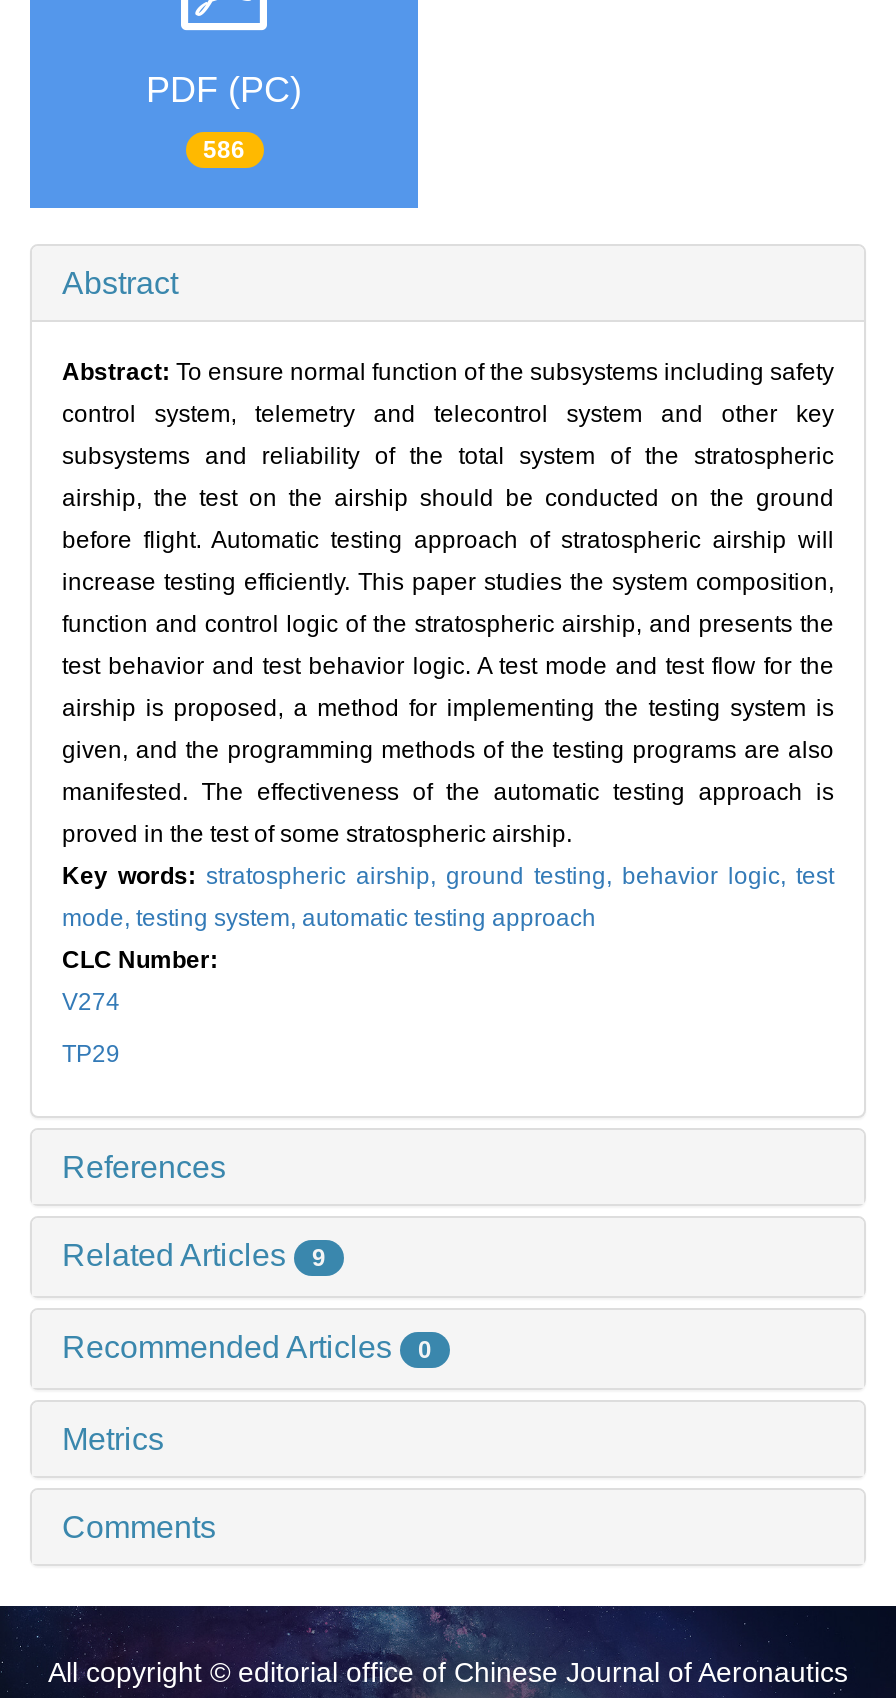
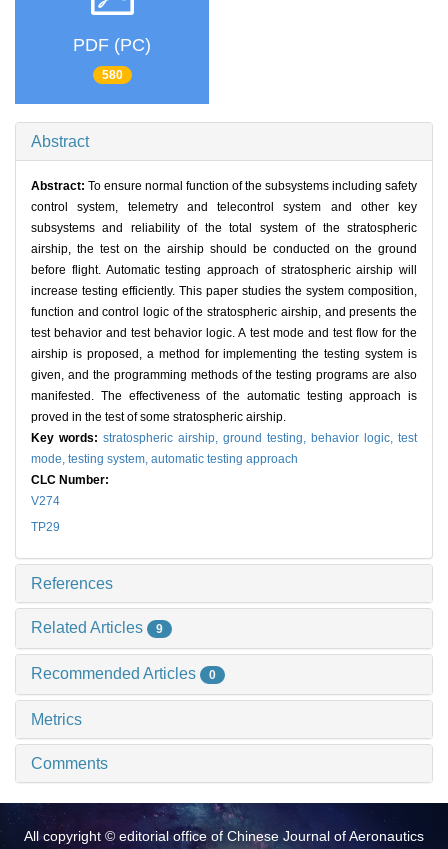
- 586
+ 580
